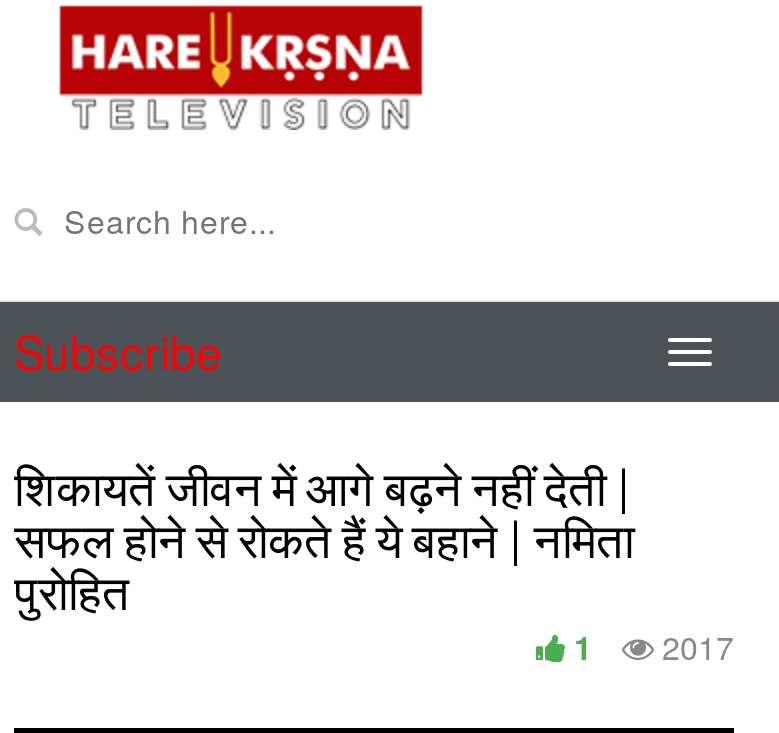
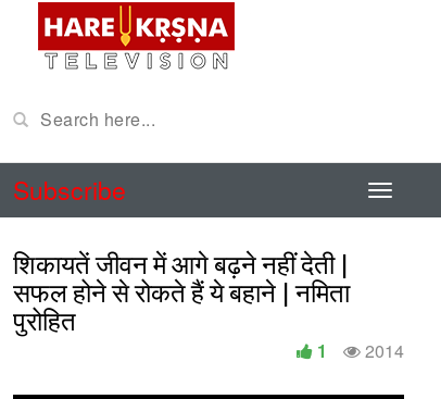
- 1 2017
+ 1 2014
